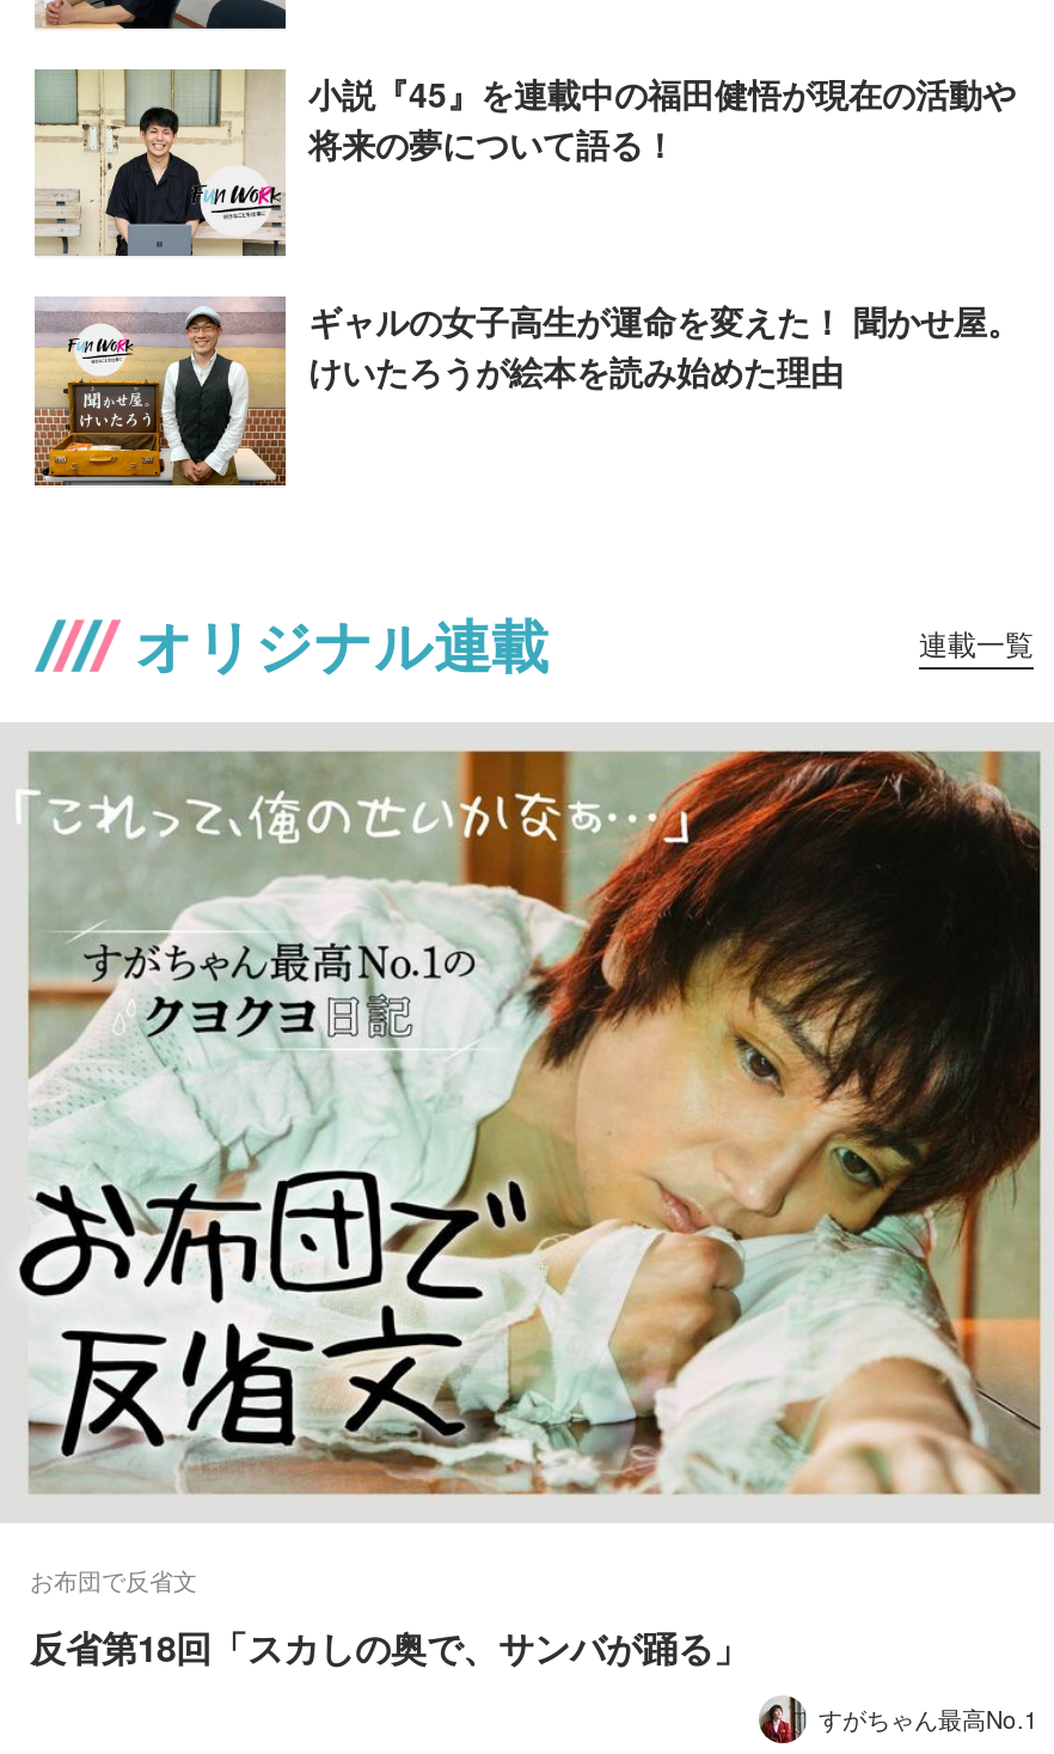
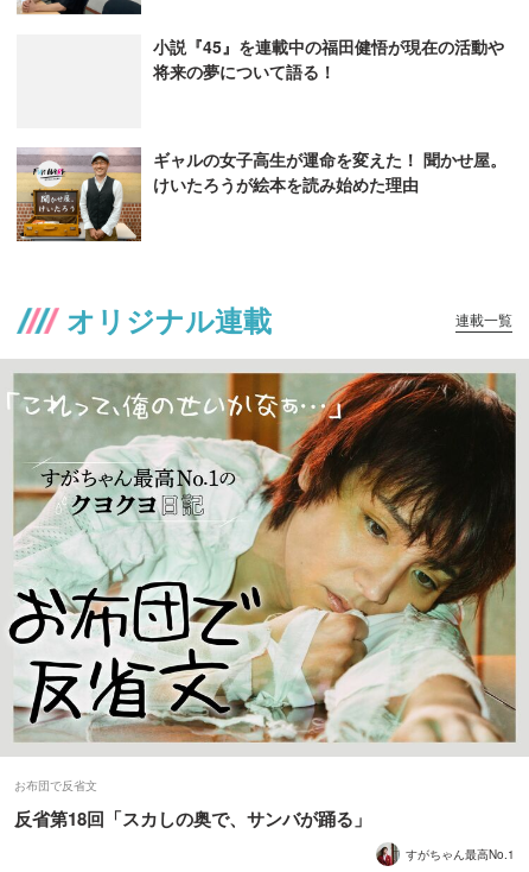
- [image]
